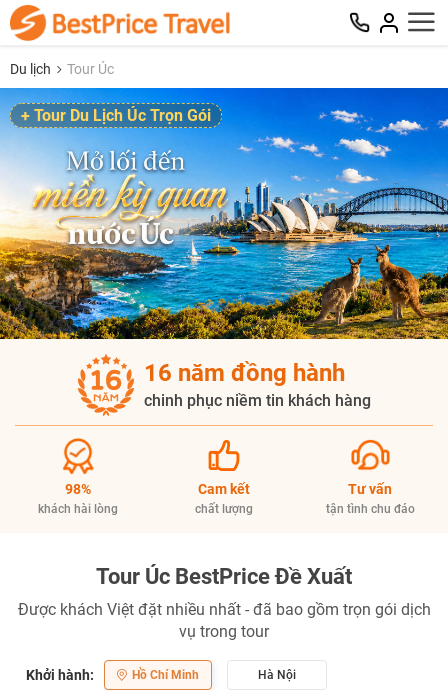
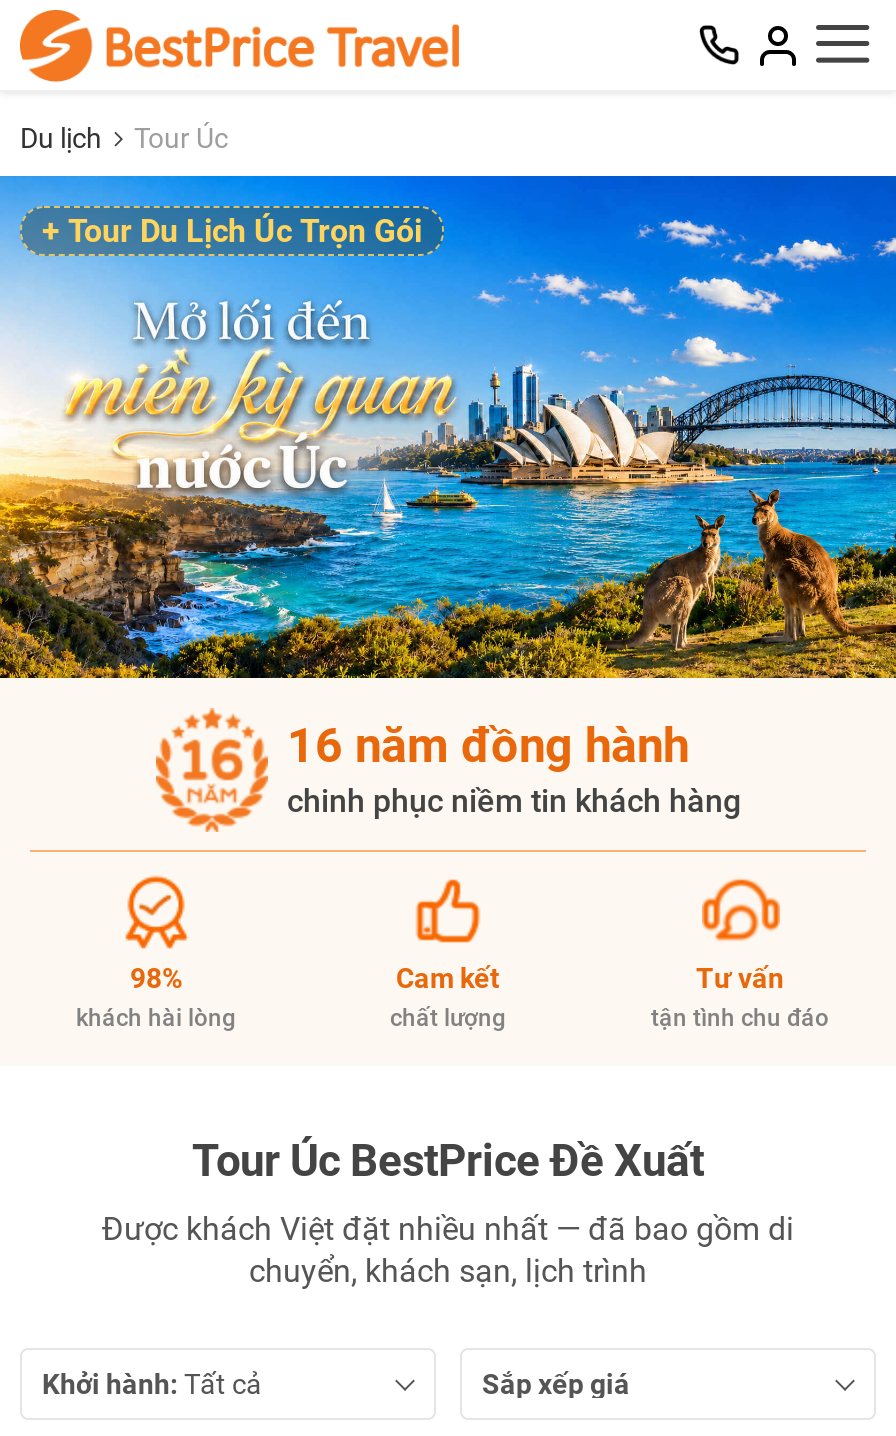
- Được khách Việt đặt nhiều nhất - đã bao gồm trọn gói dịch
- vụ trong tour
+ Được khách Việt đặt nhiều nhất — đã bao gồm di
+ chuyển, khách sạn, lịch trình

- Hồ Chí Minh
- Hà Nội
+ Sắp xếp giá
